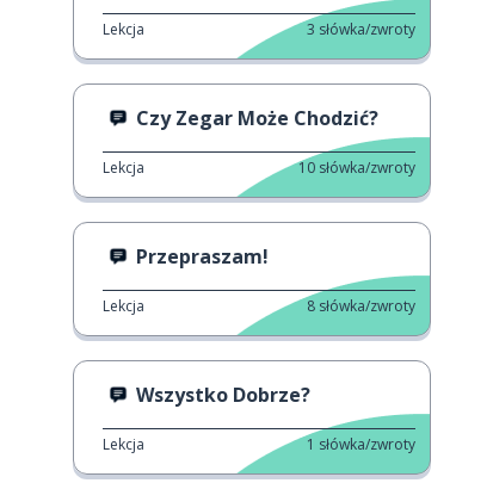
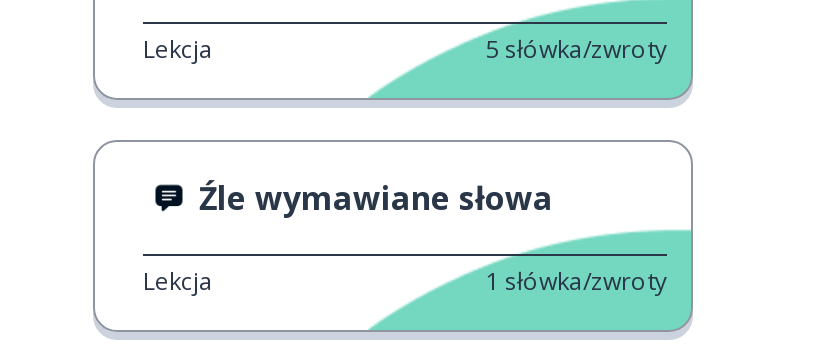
- 3 słówka/zwroty
- Czy Zegar Może Chodzić?
- Lekcja
- 10 słówka/zwroty
- Przepraszam!
- Lekcja
- 8 słówka/zwroty
- Wszystko Dobrze?
+ 5 słówka/zwroty
+ Źle wymawiane słowa
